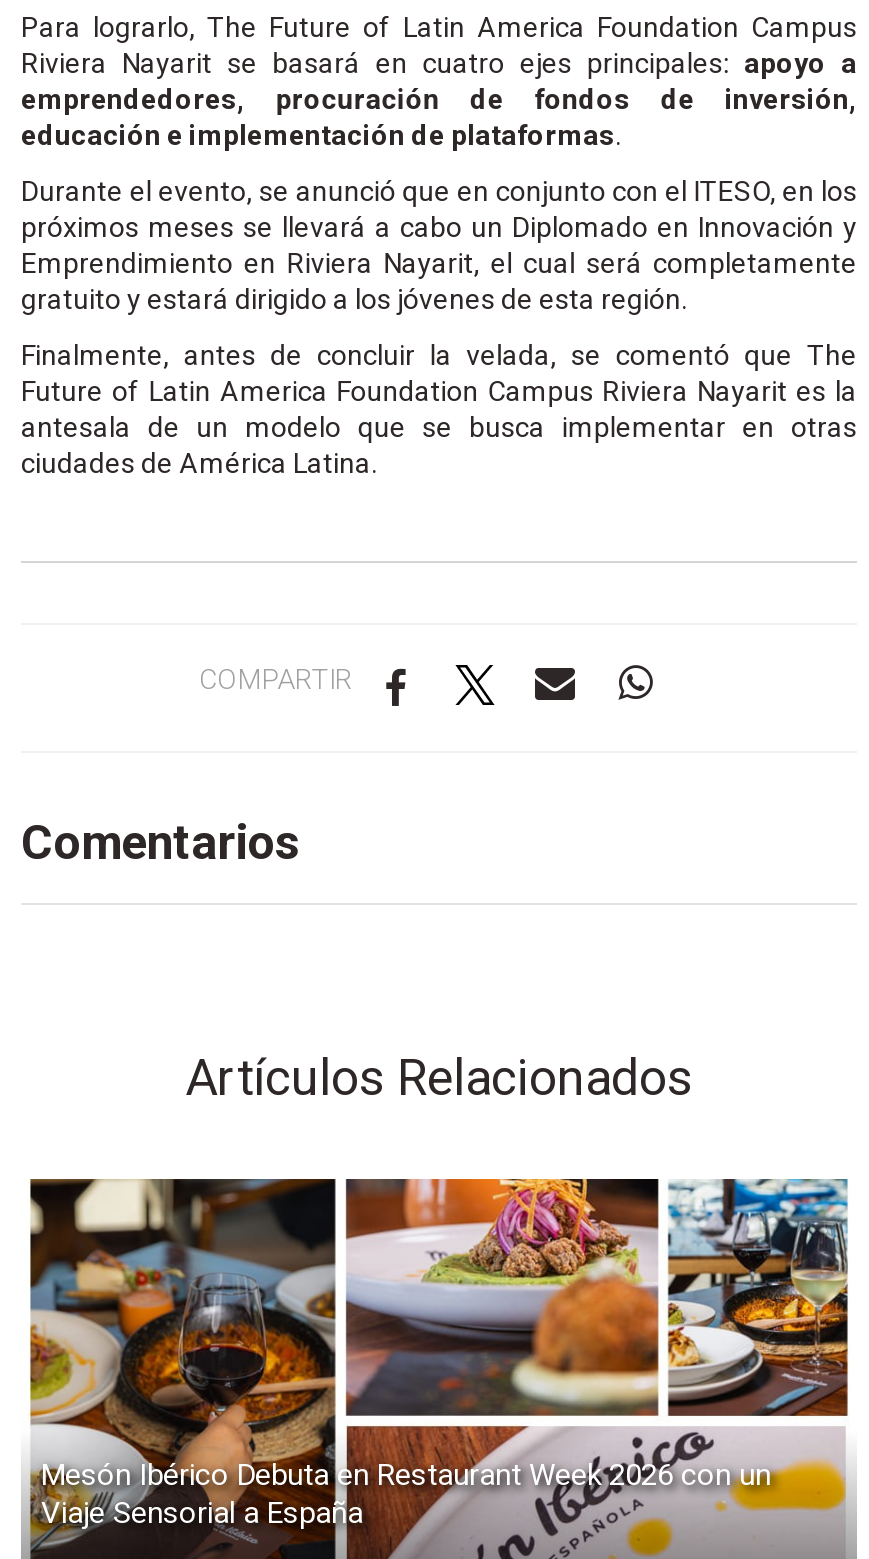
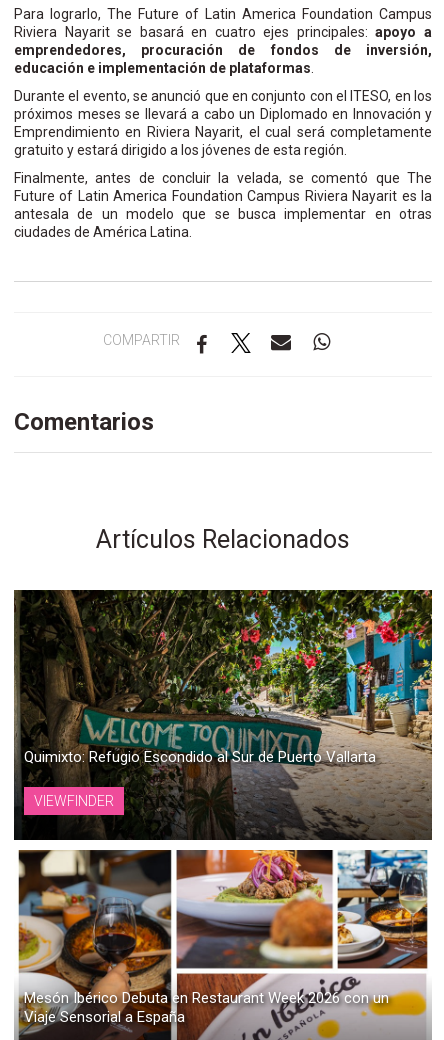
+ [image]
+ Quimixto: Refugio Escondido al Sur de Puerto Vallarta
+ VIEWFINDER
